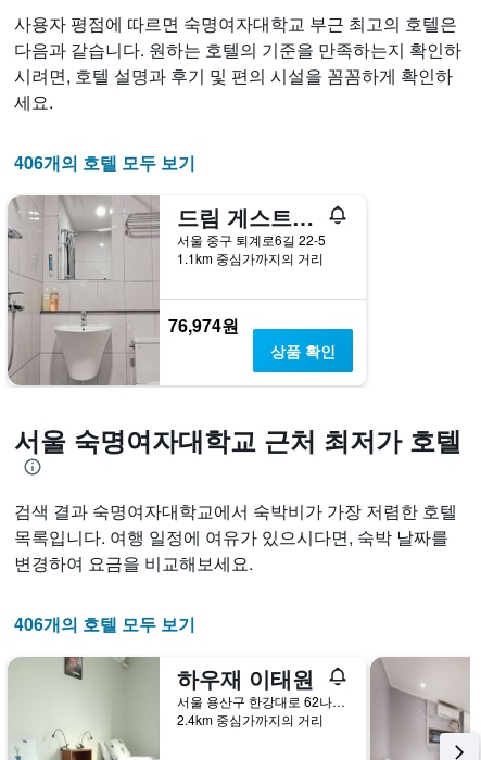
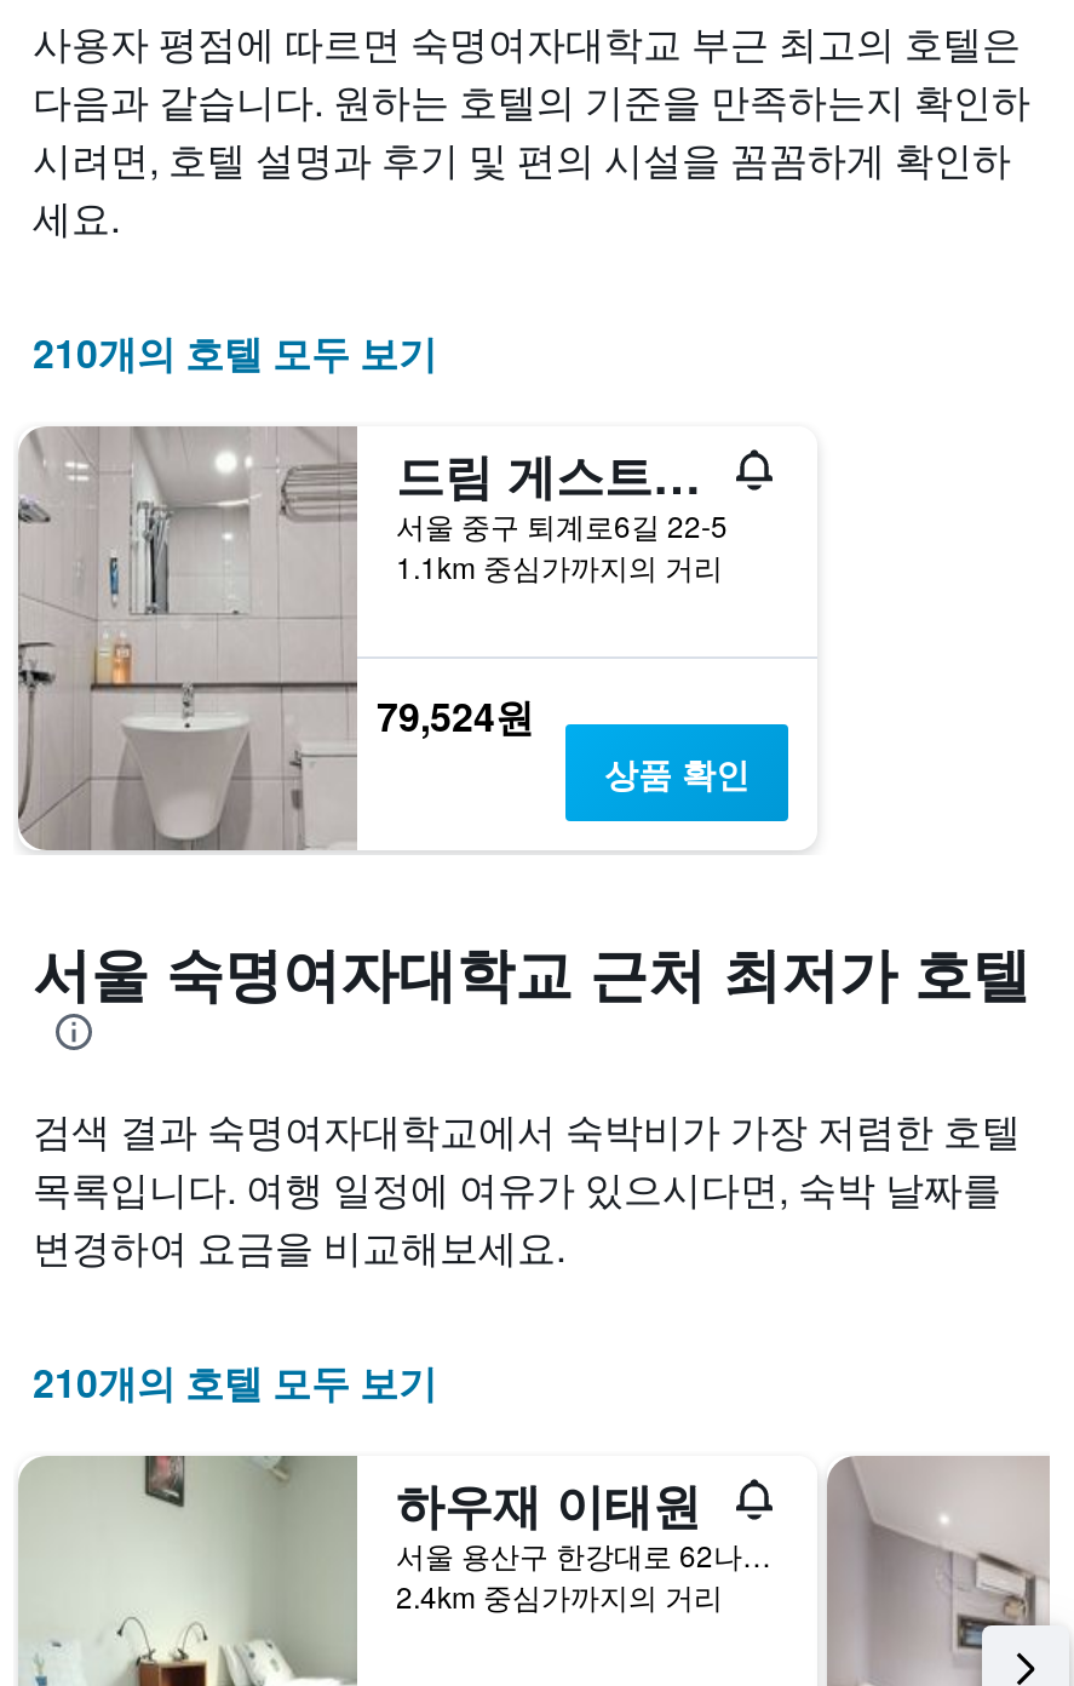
- 406개의 호텔 모두 보기
+ 210개의 호텔 모두 보기

- 76,974원
+ 79,524원

- 406개의 호텔 모두 보기
+ 210개의 호텔 모두 보기
